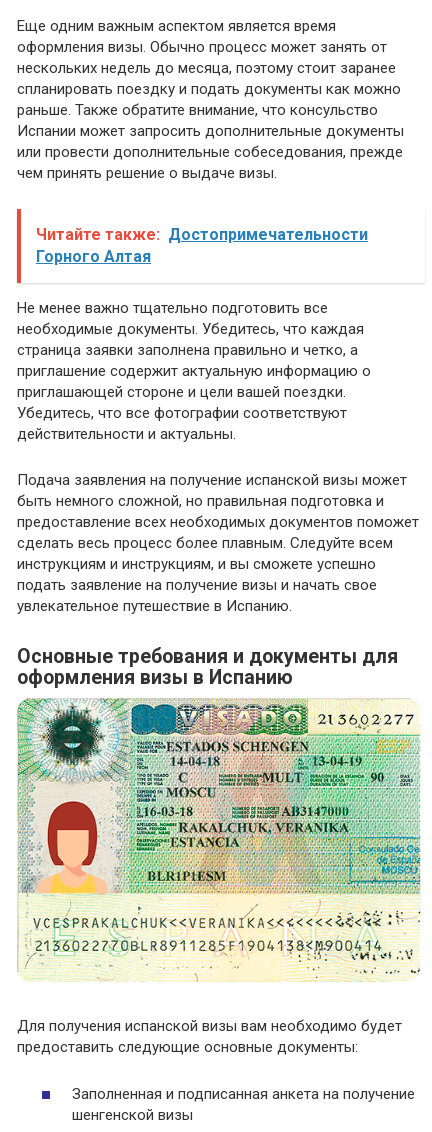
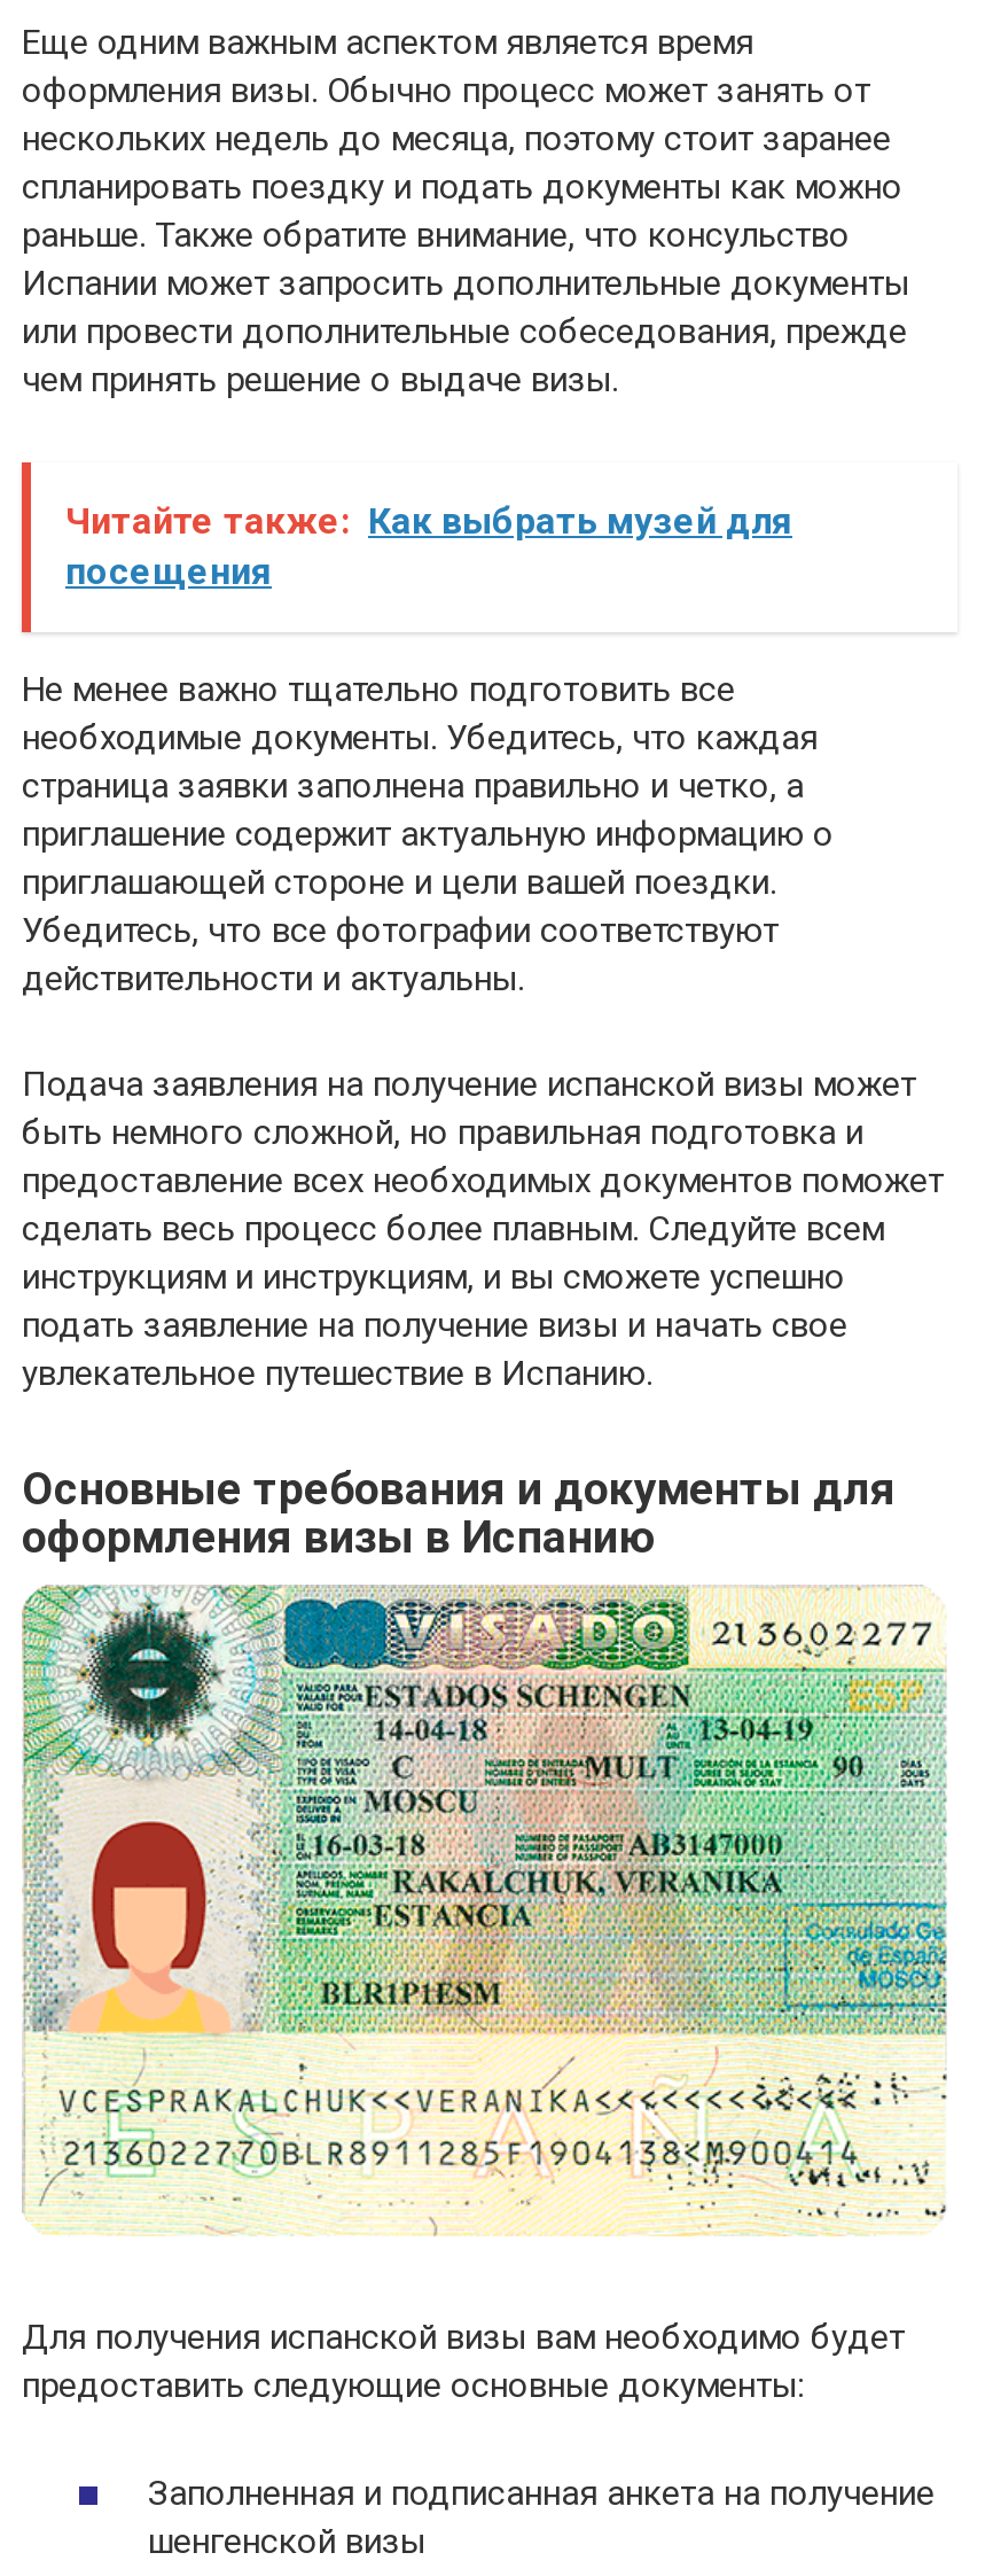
- Читайте также: Достопримечательности
- Горного Алтая
+ Читайте также: Как выбрать музей для
+ посещения
